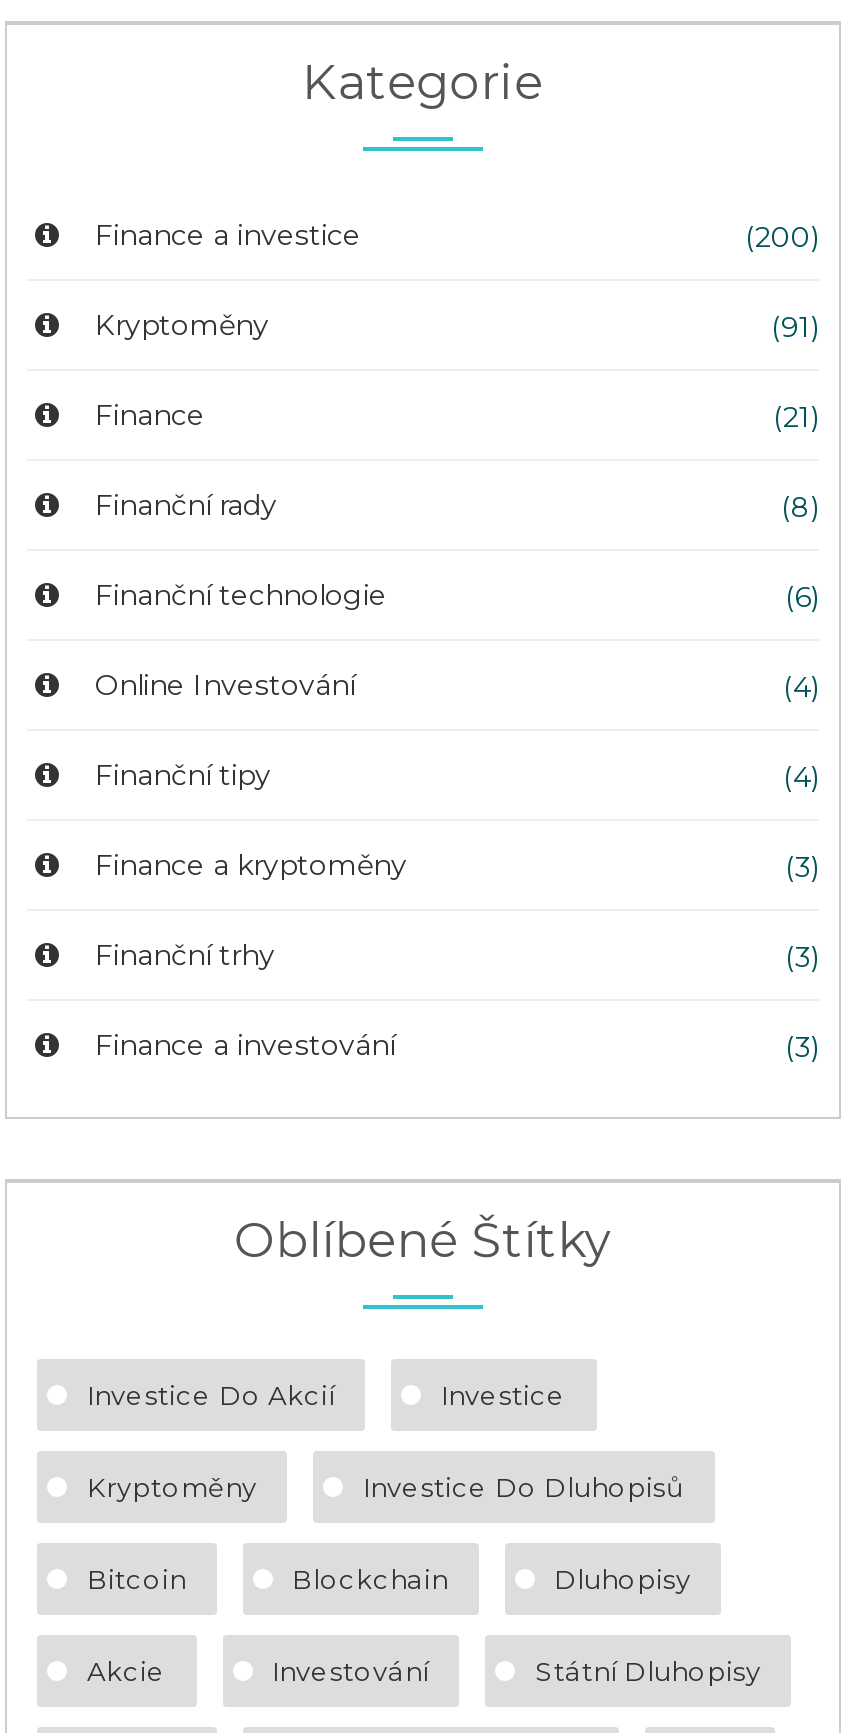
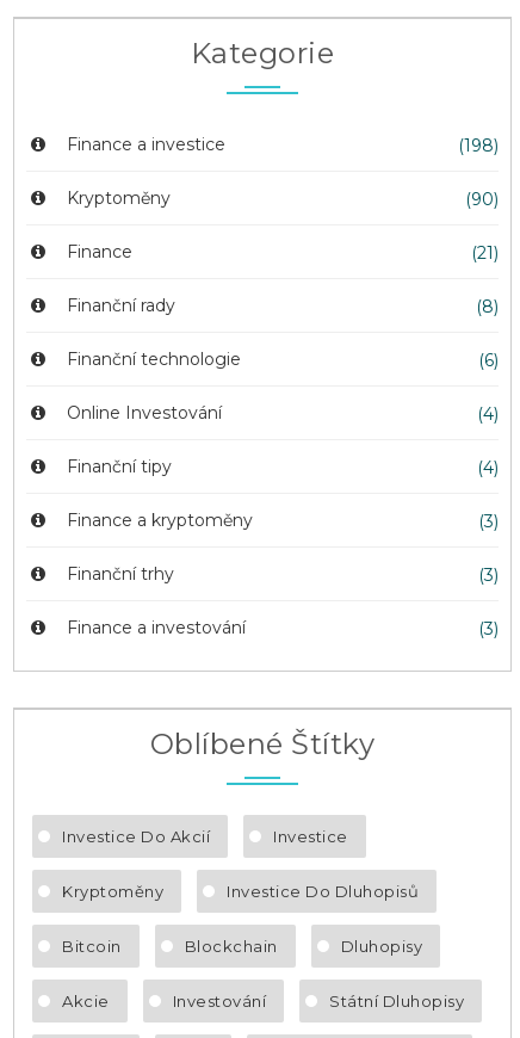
- (200)
+ (198)

- (91)
+ (90)
